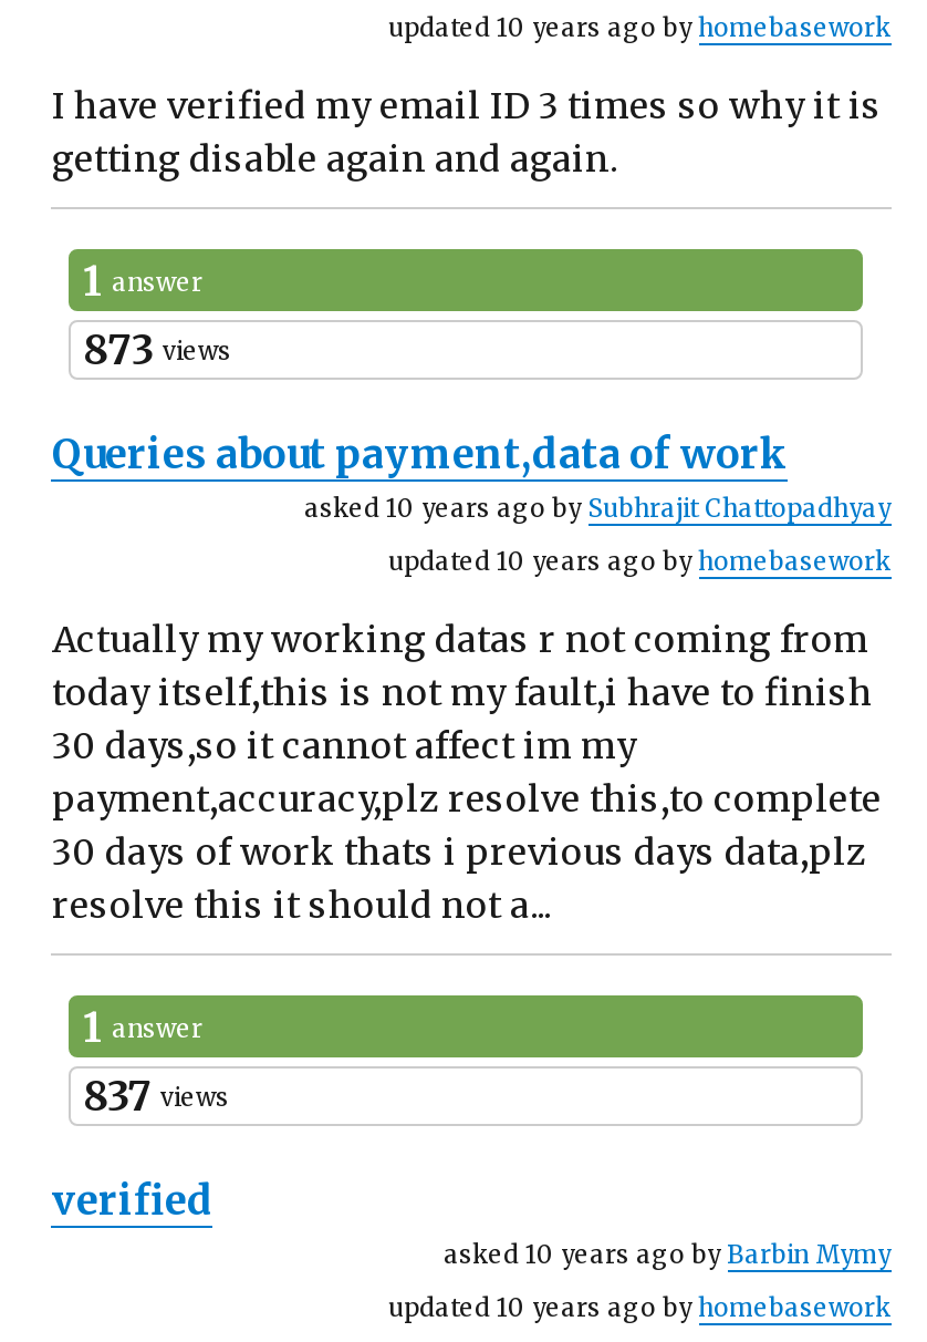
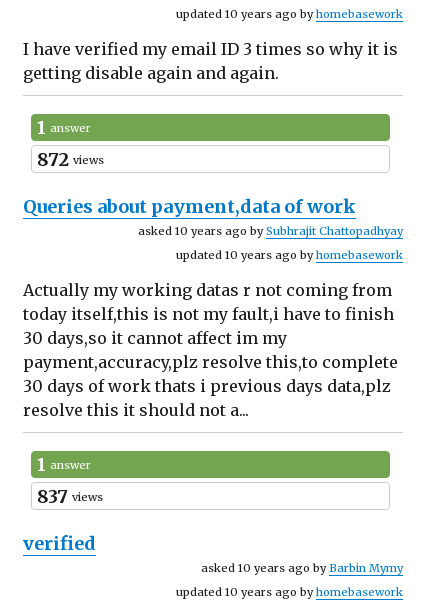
- 873 views
+ 872 views
